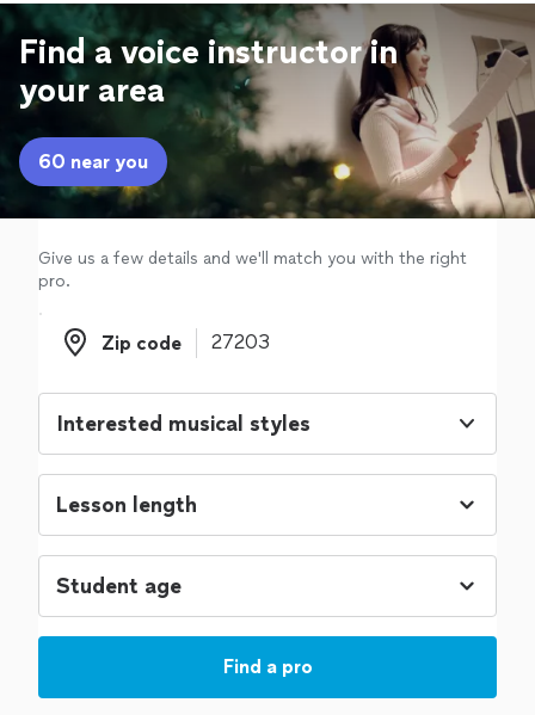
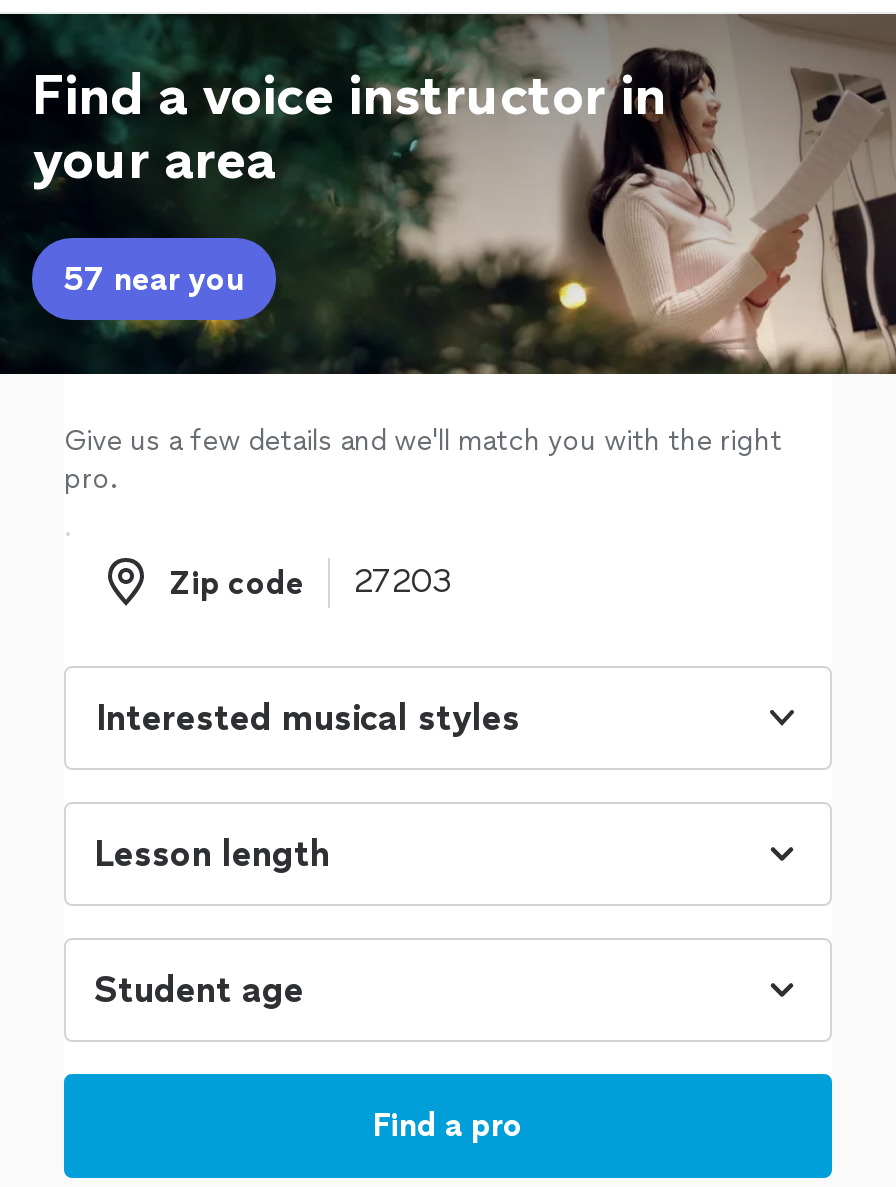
- 60 near you
+ 57 near you
